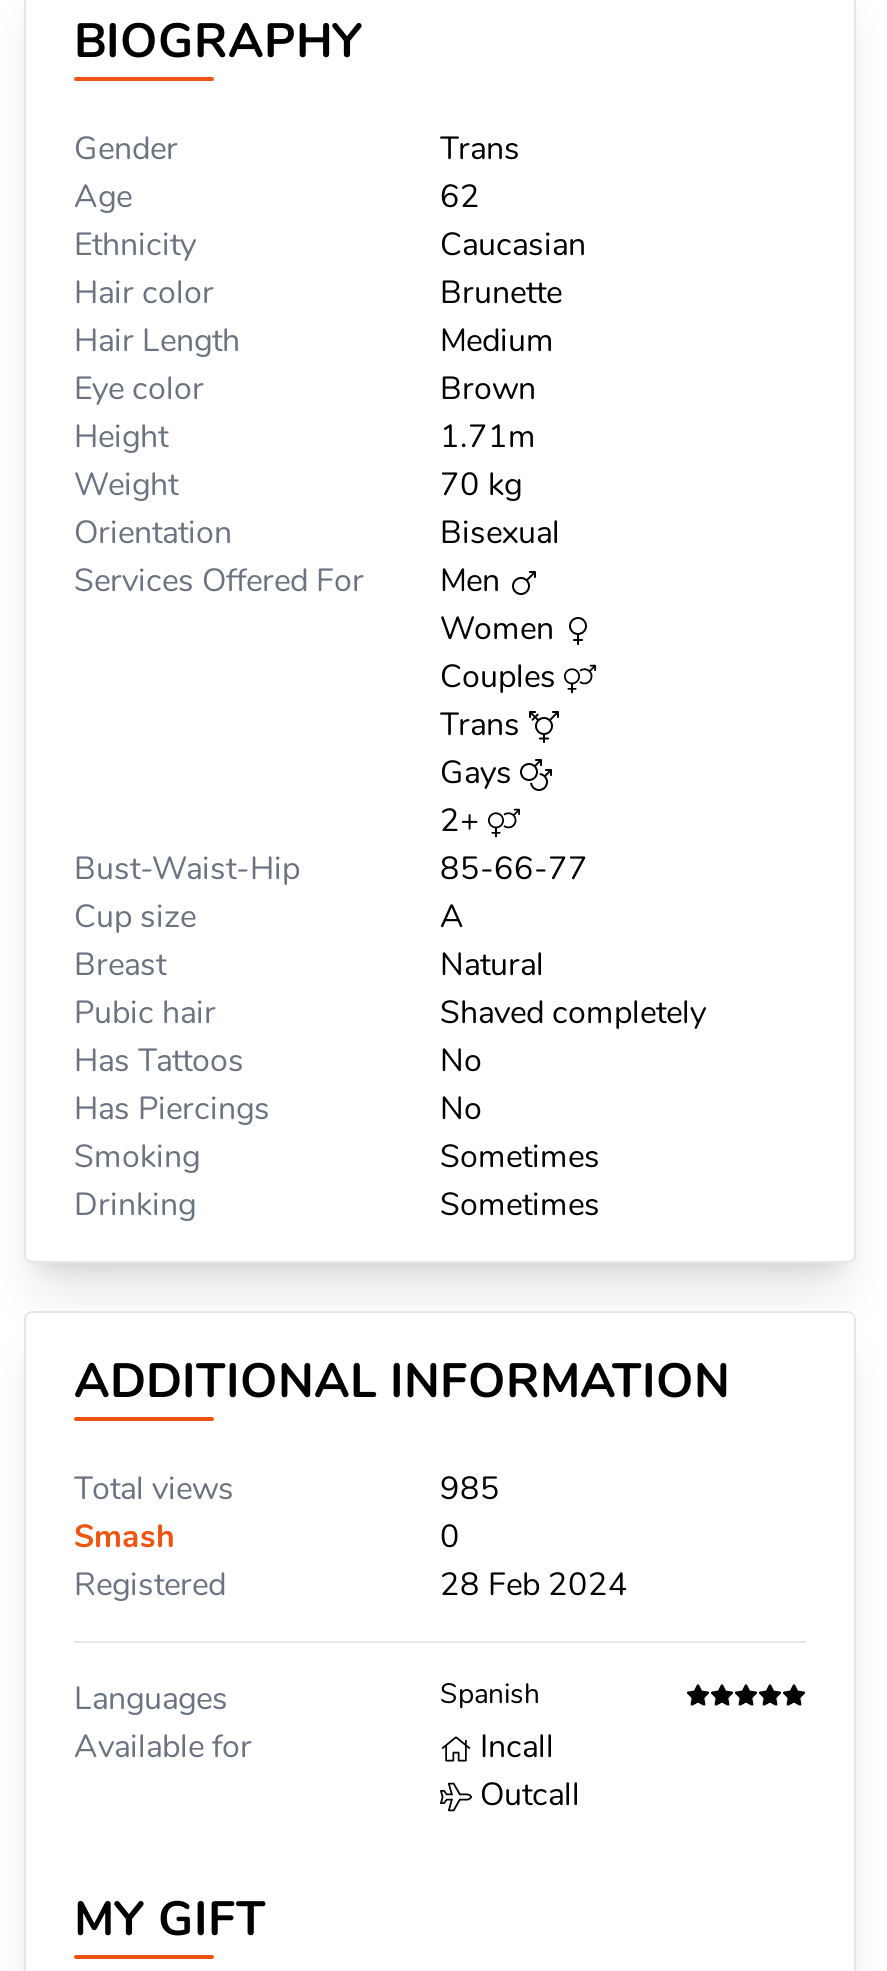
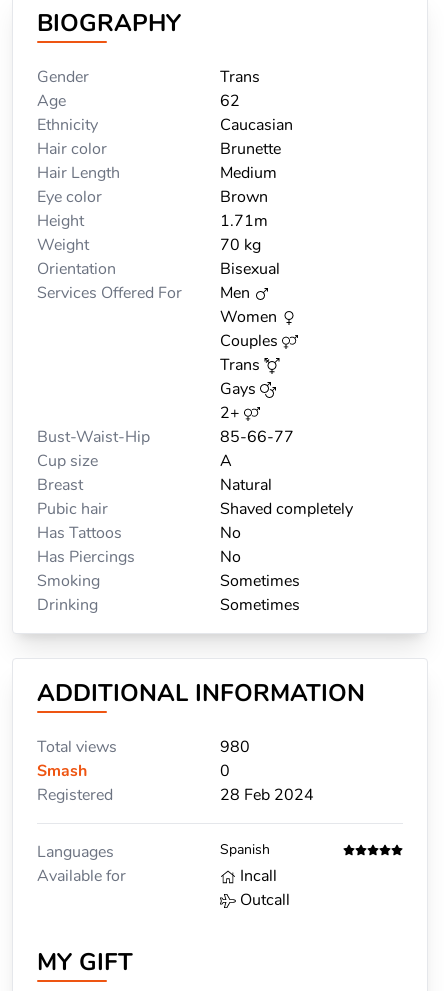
- 985
+ 980
